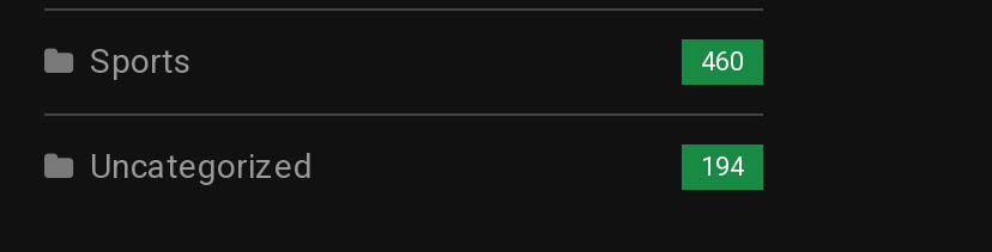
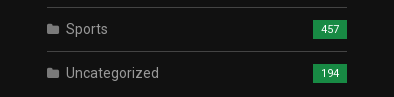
- 460
+ 457
